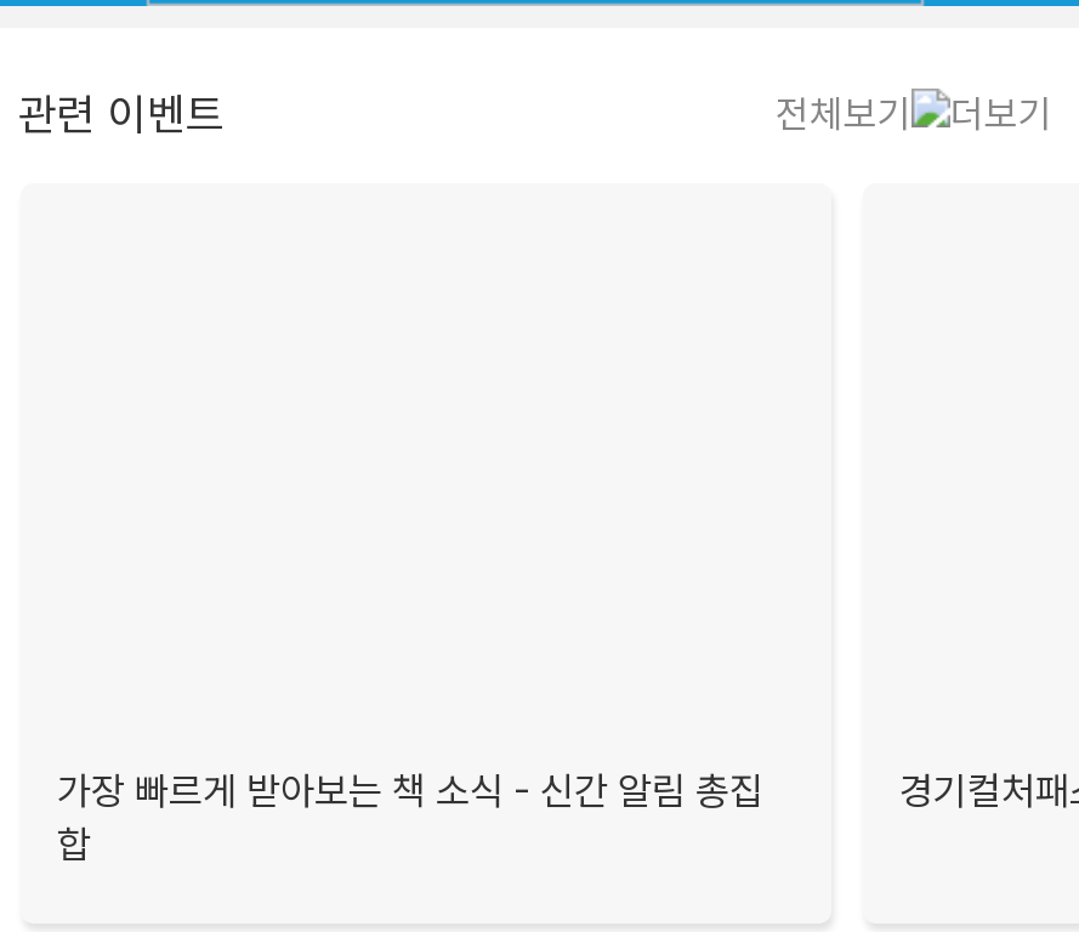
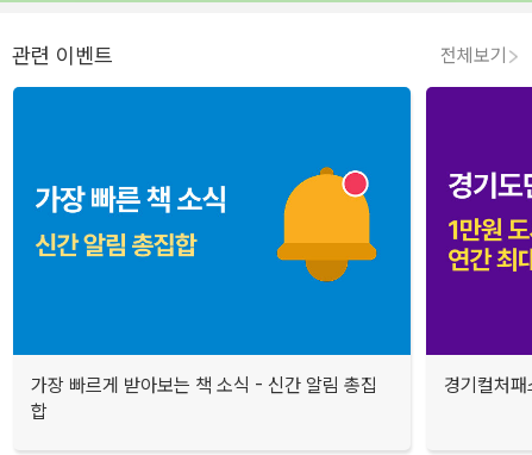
+ [image]

+ [image]
